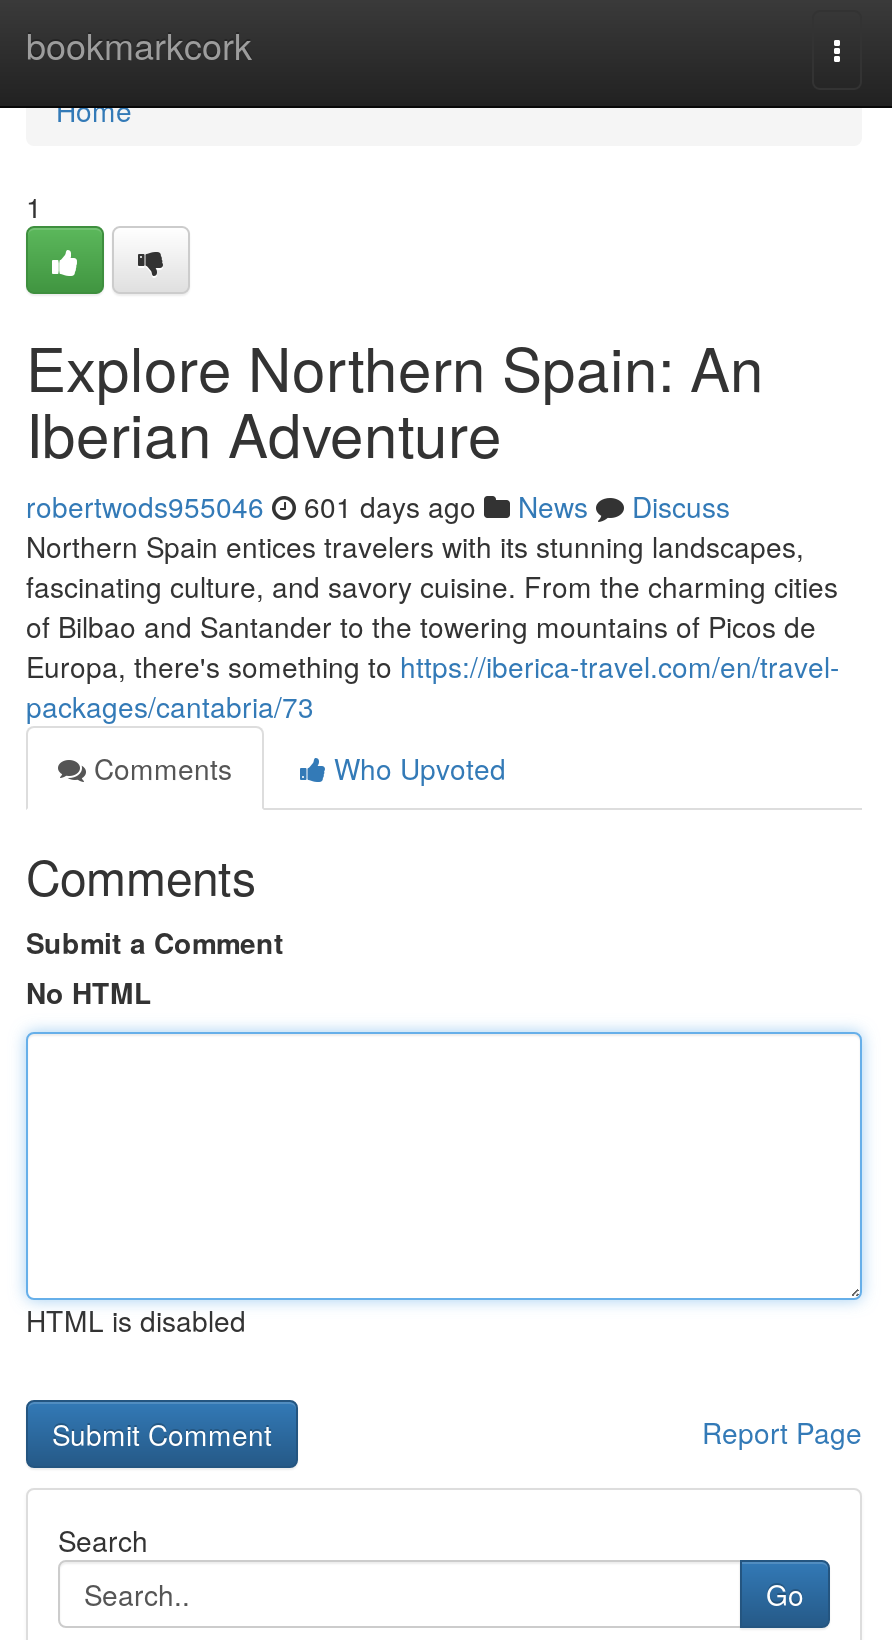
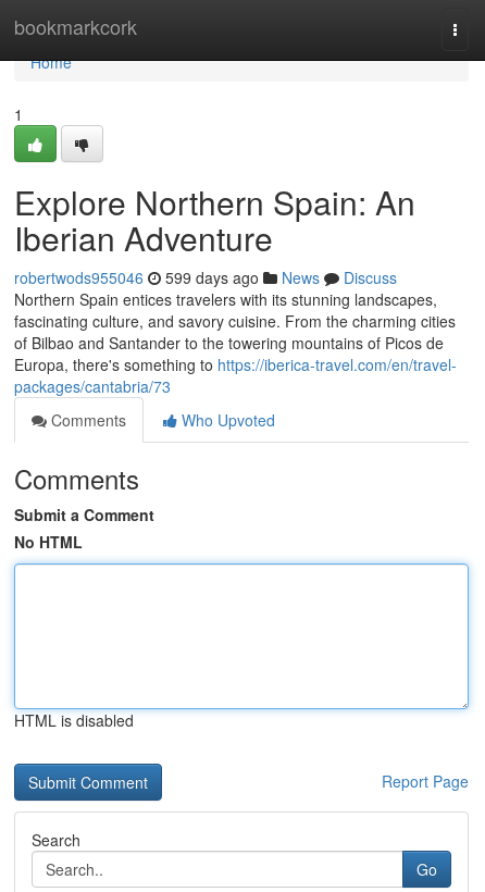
- robertwods955046 601 days ago News Discuss
+ robertwods955046 599 days ago News Discuss
